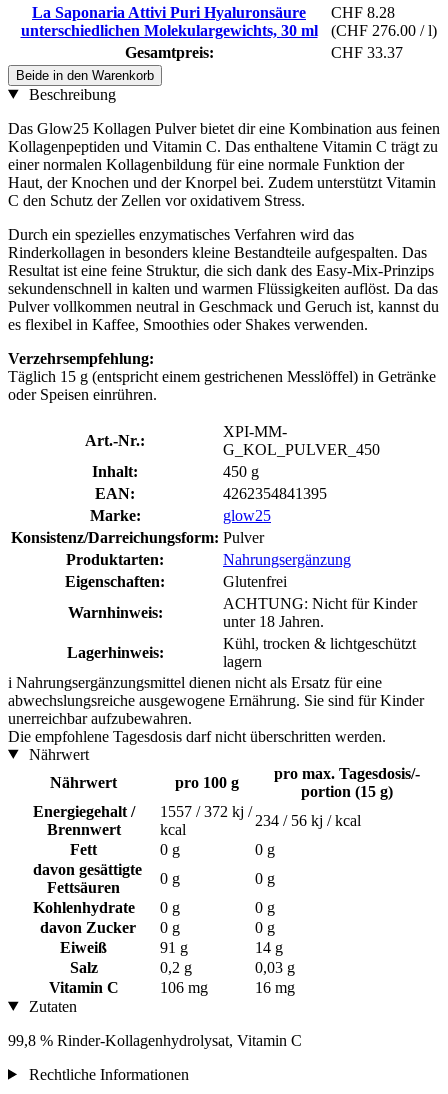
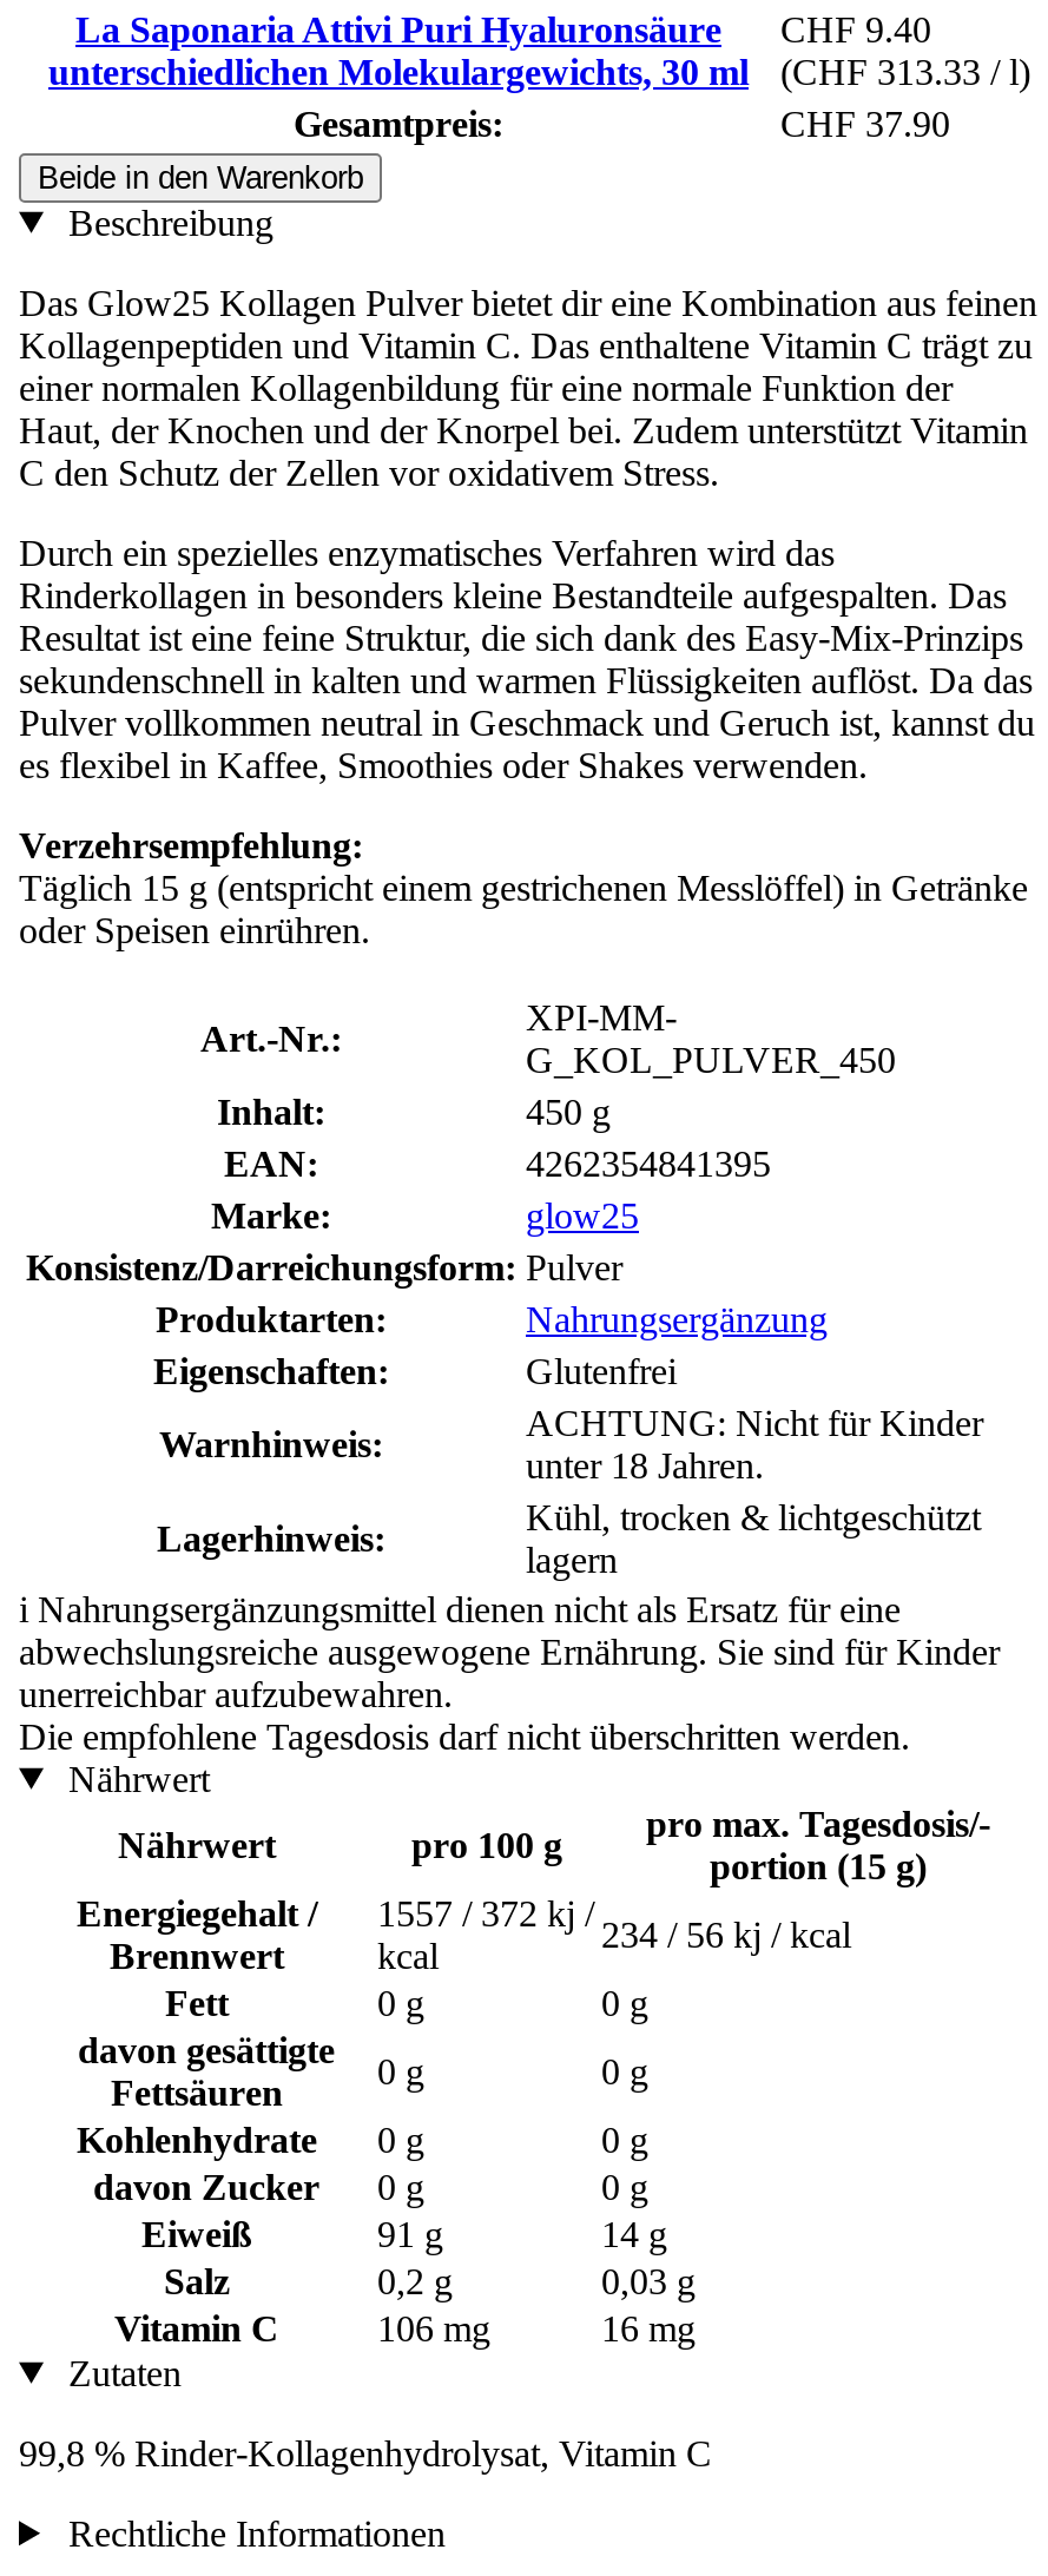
- La Saponaria Attivi Puri Hyaluronsäure CHF 8.28
+ La Saponaria Attivi Puri Hyaluronsäure CHF 9.40

- unterschiedlichen Molekulargewichts, 30 ml (CHF 276.00 / l)
+ unterschiedlichen Molekulargewichts, 30 ml (CHF 313.33 / l)

- CHF 33.37
+ CHF 37.90
